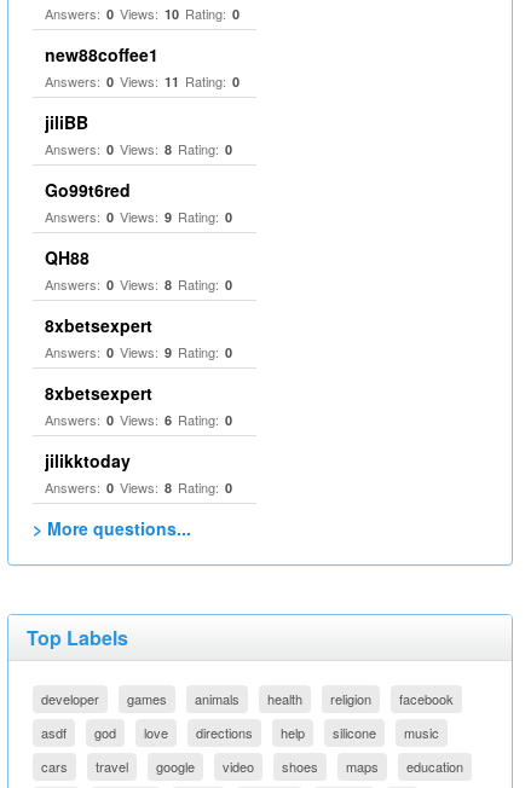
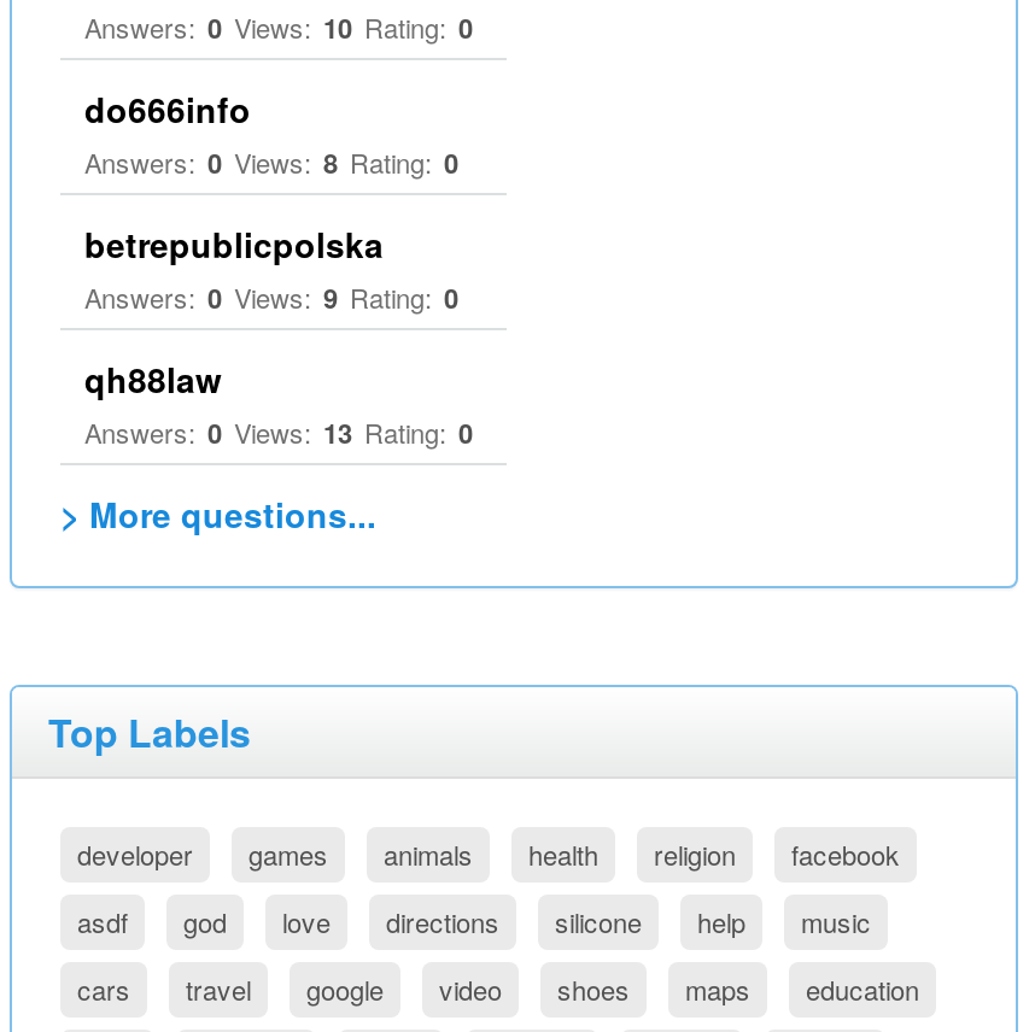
- new88coffee1
- Answers: 0 Views: 11 Rating: 0
- jiliBB
+ do666info

- Go99t6red
+ betrepublicpolska

- QH88
- Answers: 0 Views: 8 Rating: 0
- 8xbetsexpert
- Answers: 0 Views: 9 Rating: 0
- 8xbetsexpert
- Answers: 0 Views: 6 Rating: 0
- jilikktoday
- Answers: 0 Views: 8 Rating: 0
+ qh88law
+ Answers: 0 Views: 13 Rating: 0

moved up: silicone
